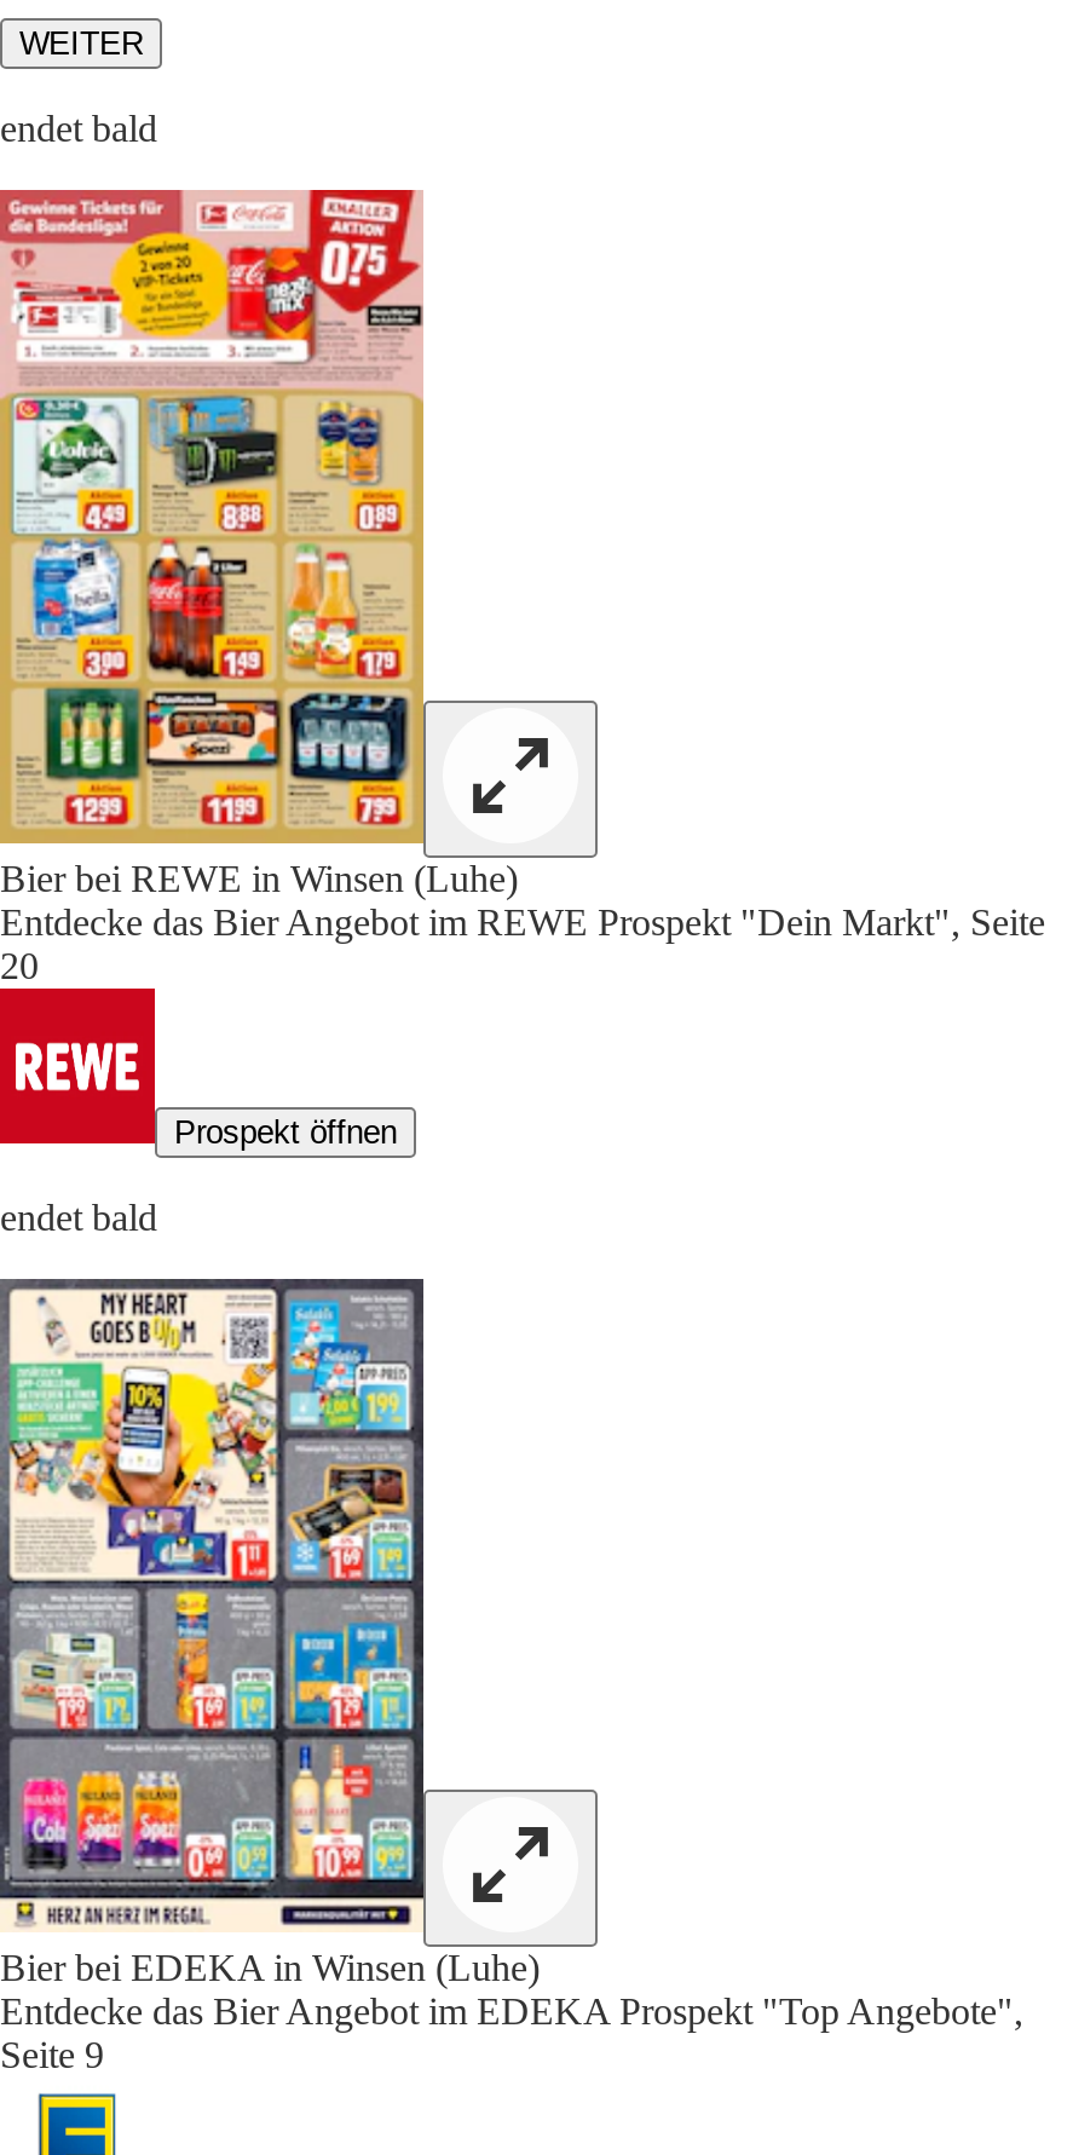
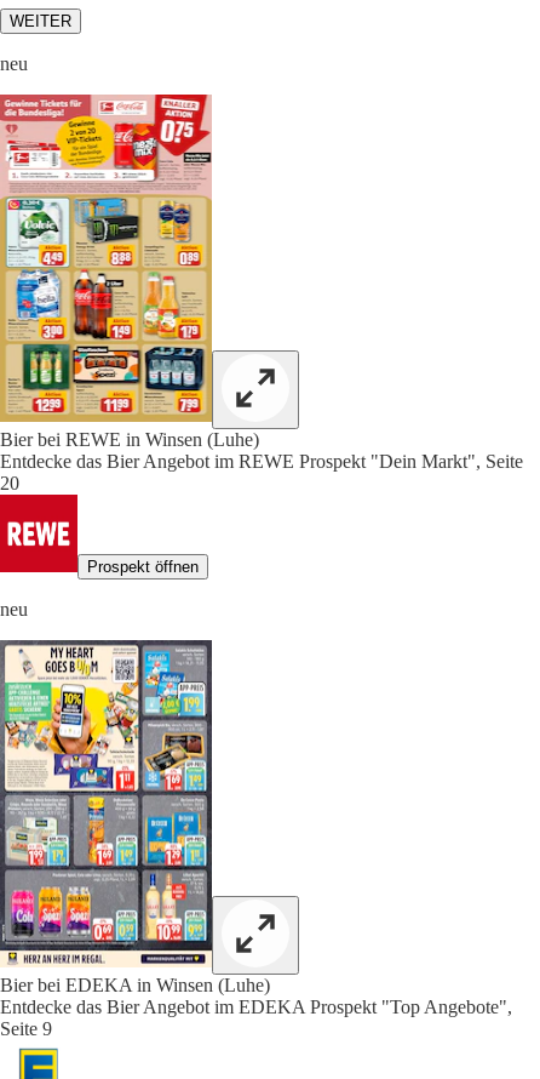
- endet bald
+ neu

- endet bald
+ neu
